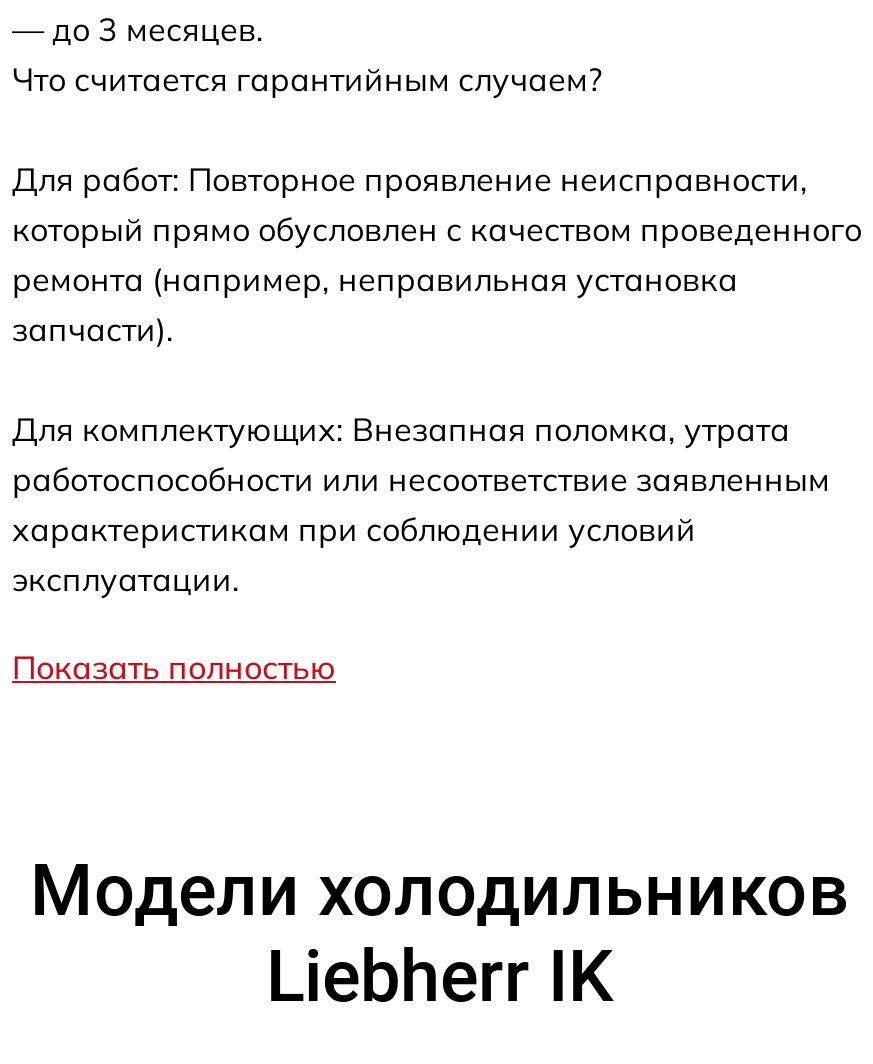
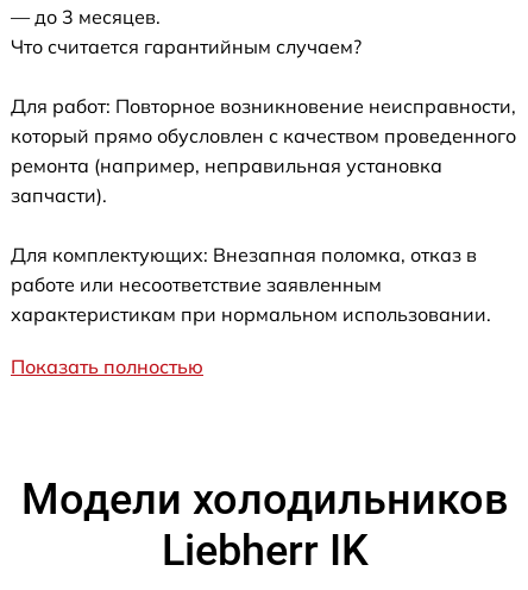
- Для работ: Повторное проявление неисправности,
+ Для работ: Повторное возникновение неисправности,

- Для комплектующих: Внезапная поломка, утрата
- работоспособности или несоответствие заявленным
- характеристикам при соблюдении условий
- эксплуатации.
+ Для комплектующих: Внезапная поломка, отказ в
+ работе или несоответствие заявленным
+ характеристикам при нормальном использовании.
